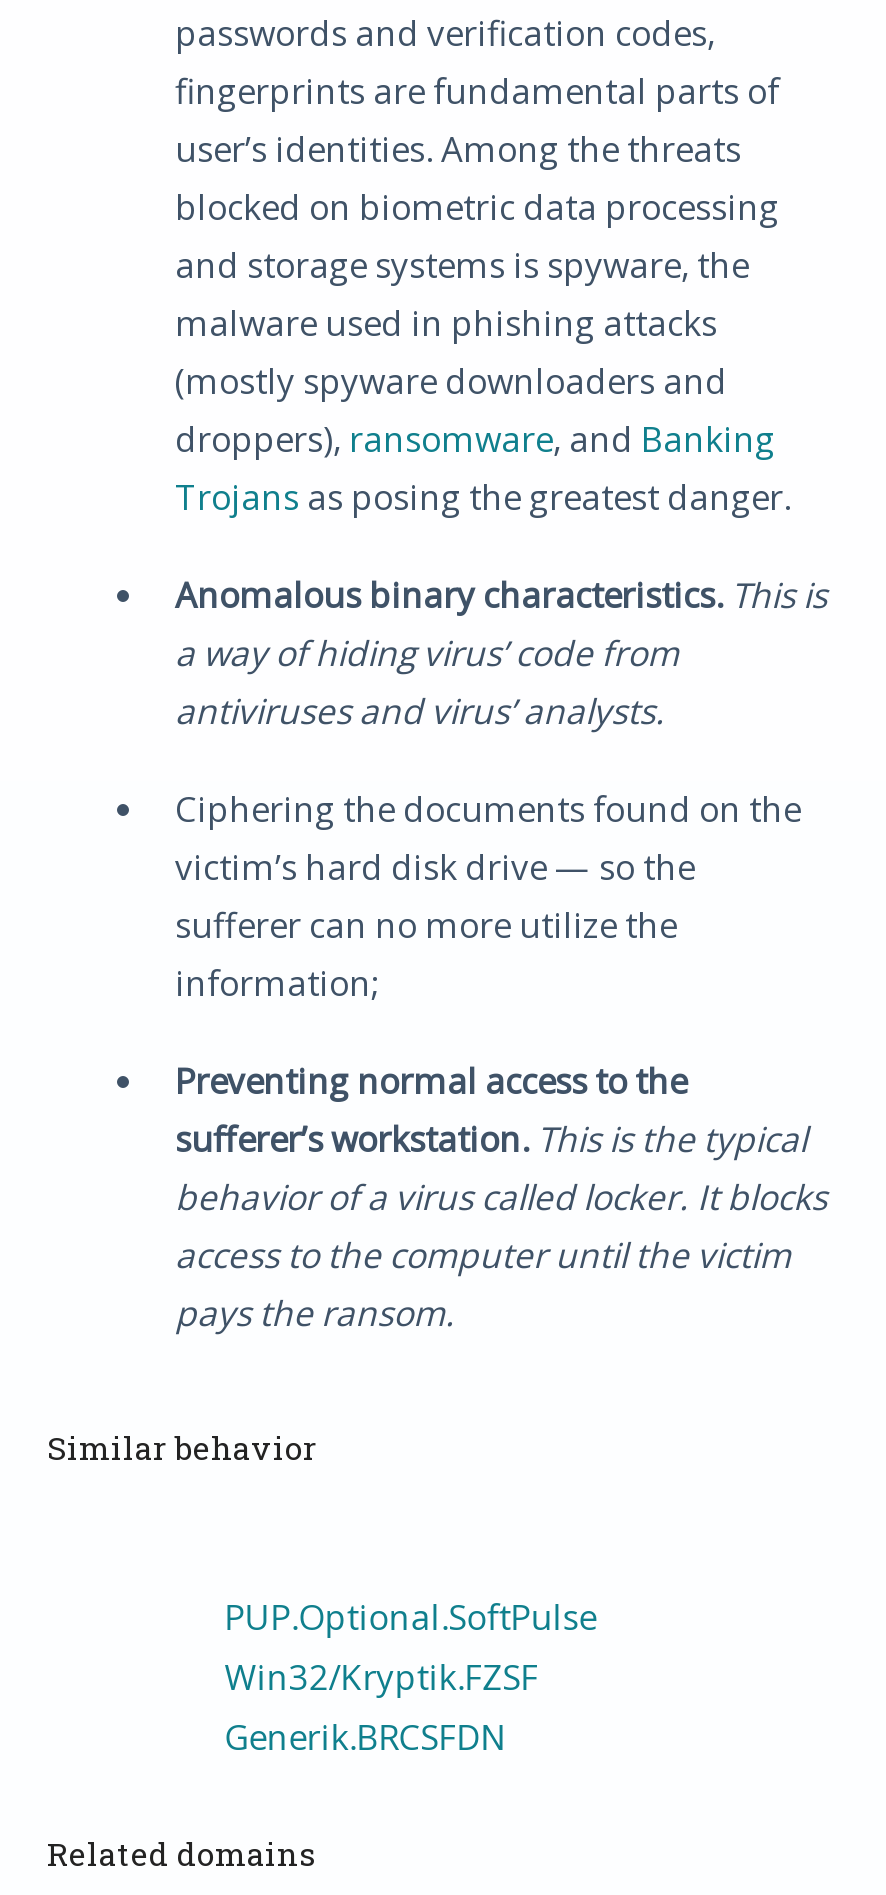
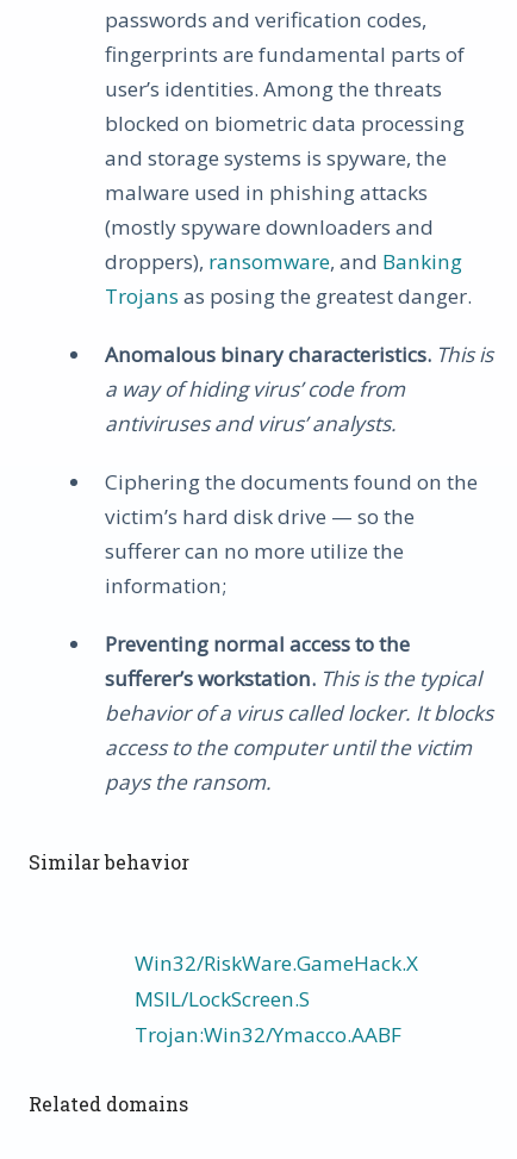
- PUP.Optional.SoftPulse
- Win32/Kryptik.FZSF
- Generik.BRCSFDN
+ Win32/RiskWare.GameHack.X
+ MSIL/LockScreen.S
+ Trojan:Win32/Ymacco.AABF
